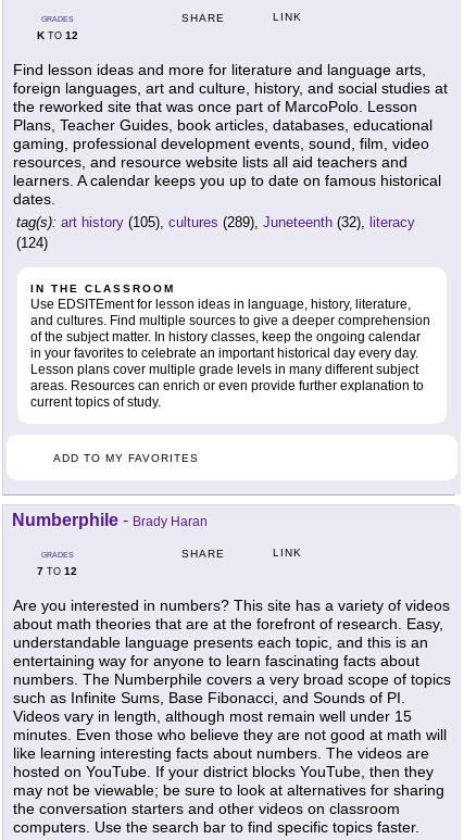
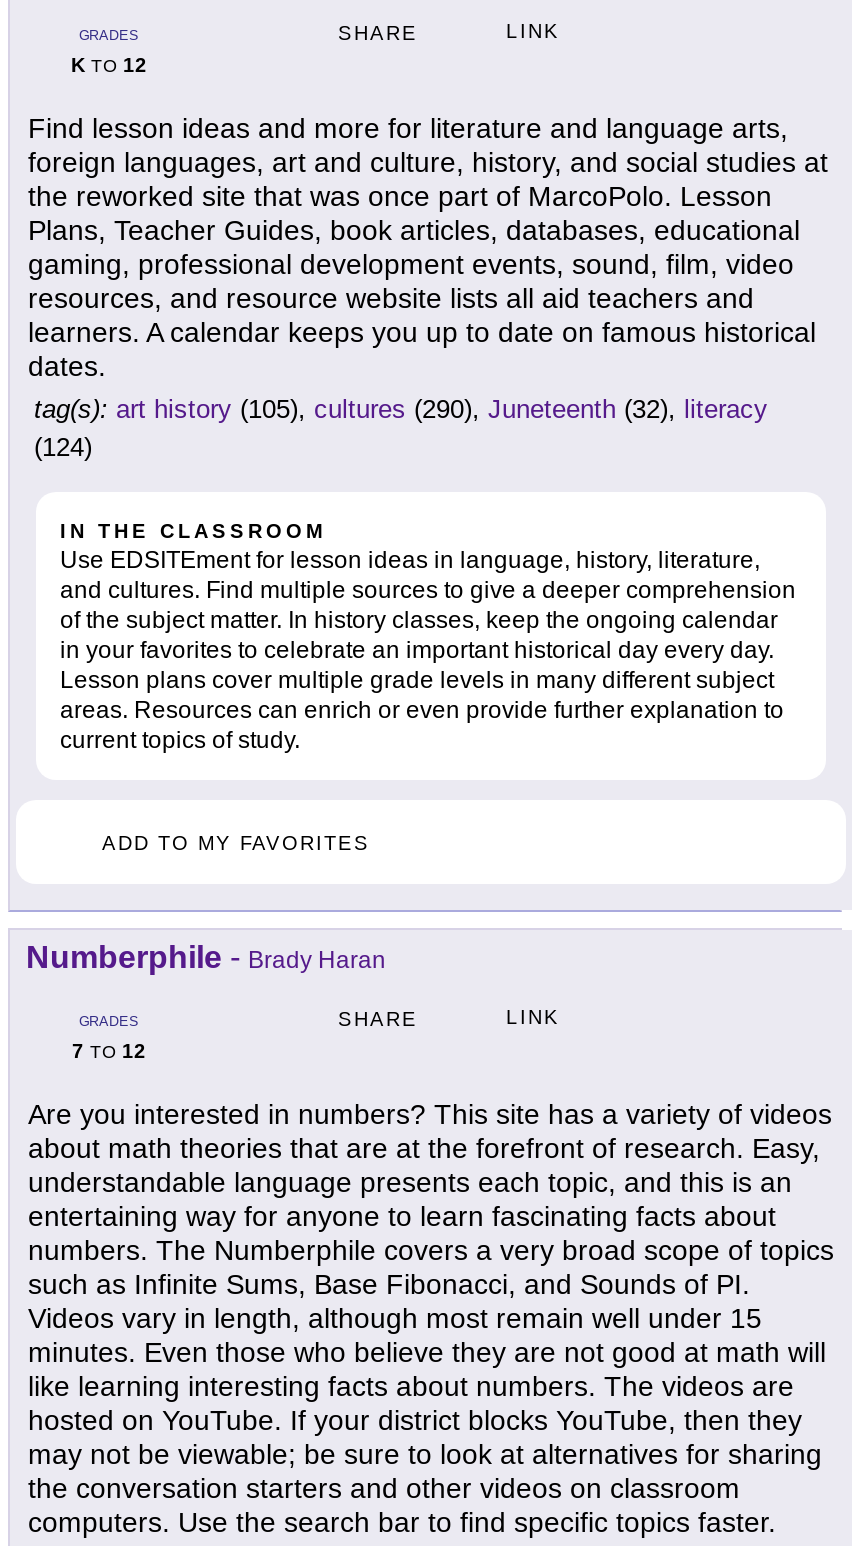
- tag(s): art history (105), cultures (289), Juneteenth (32), literacy
+ tag(s): art history (105), cultures (290), Juneteenth (32), literacy
